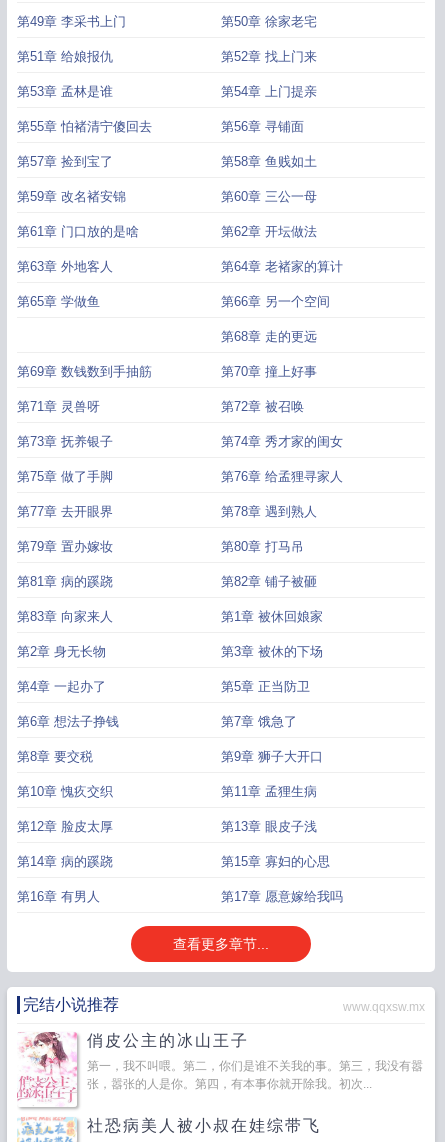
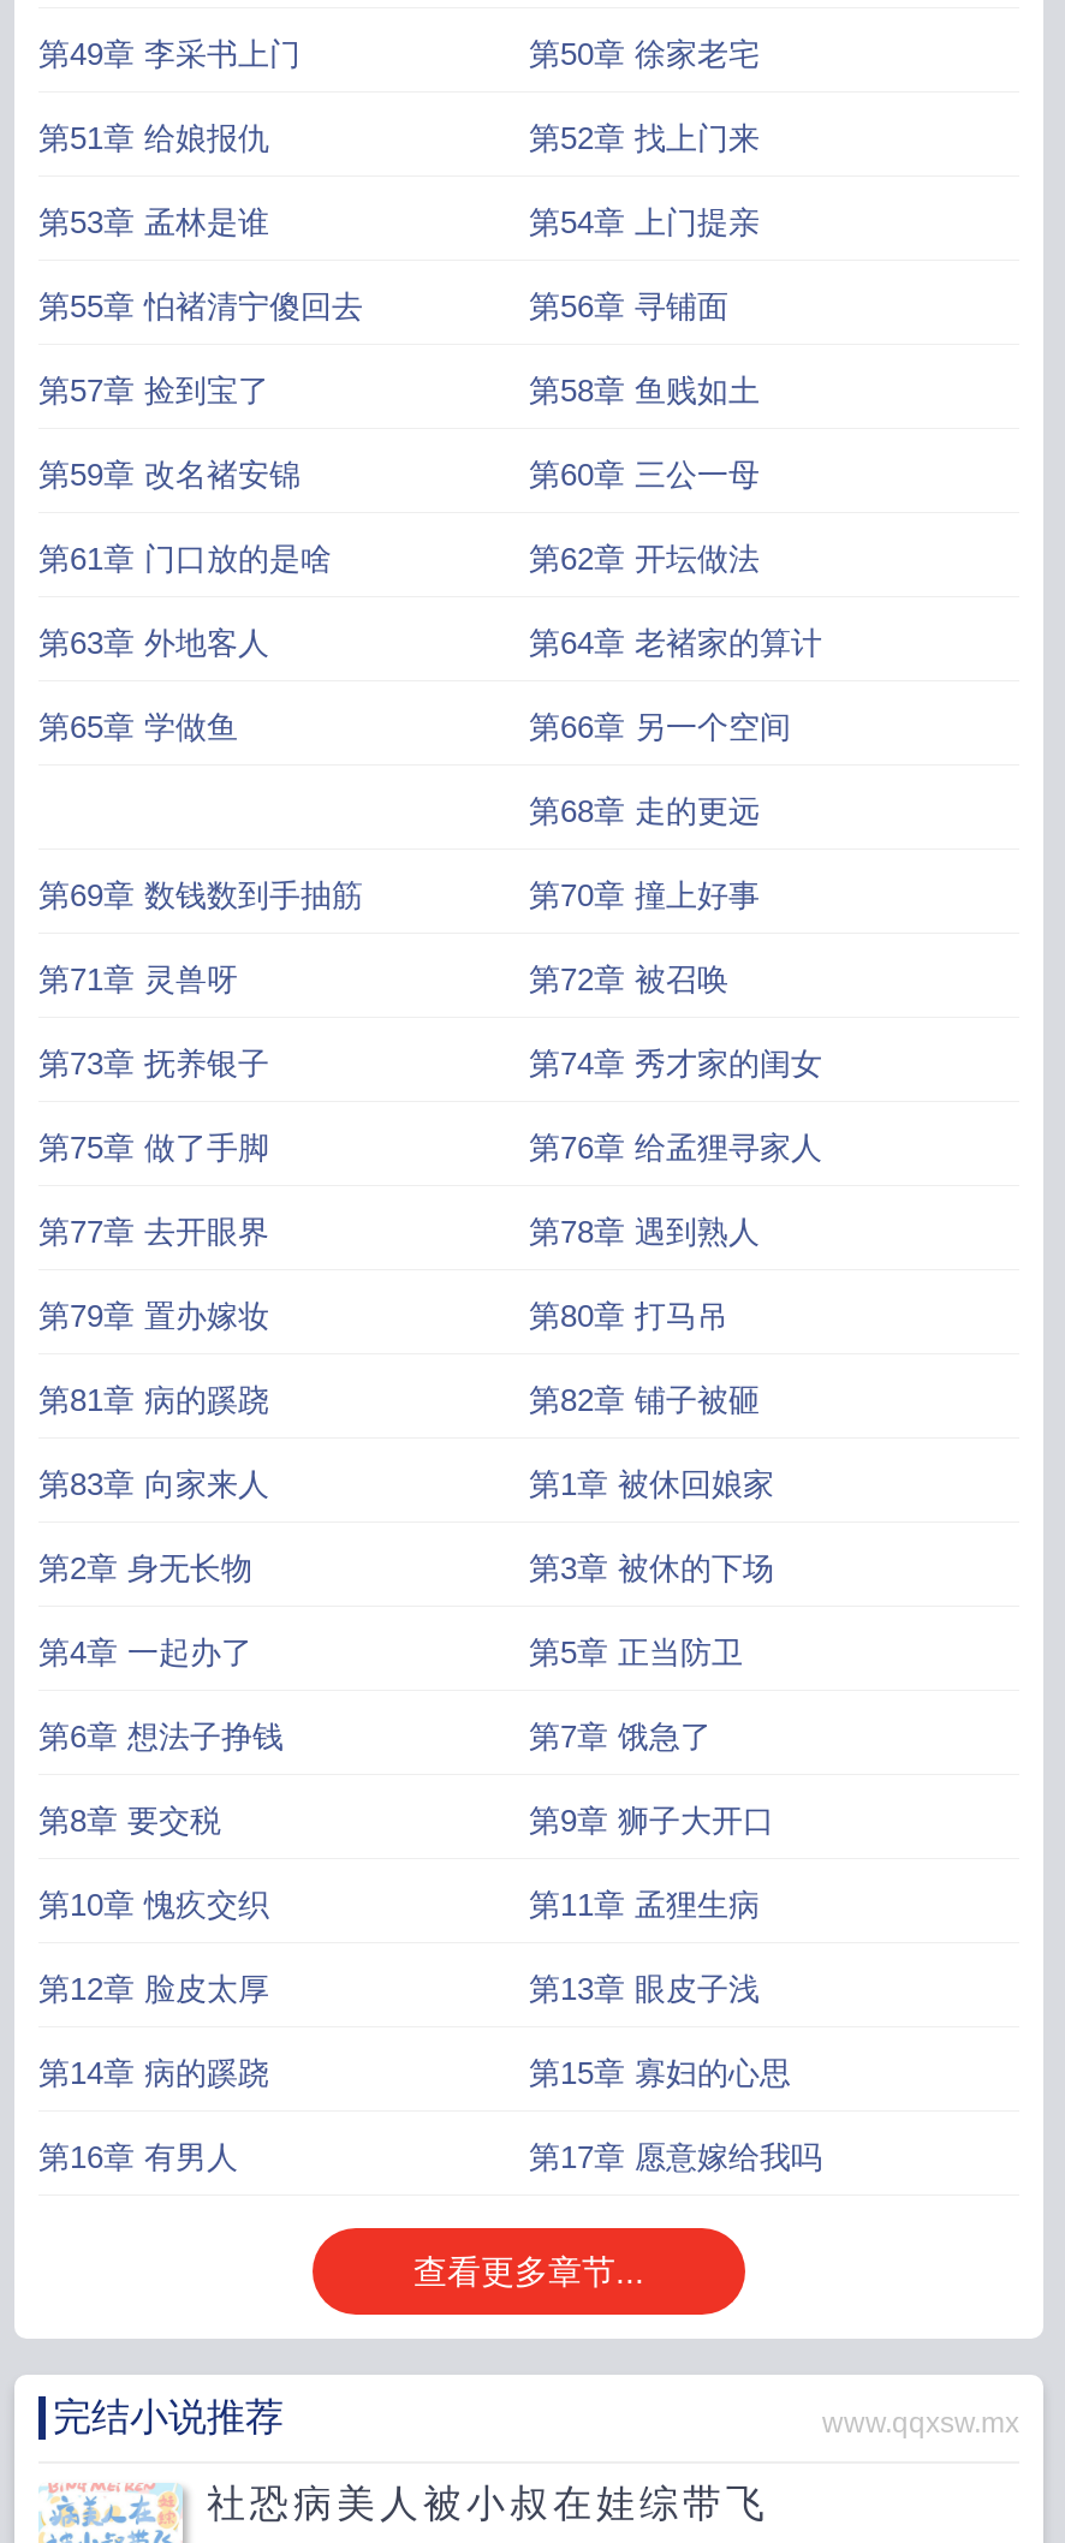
- [image]
- 俏皮公主的冰山王子
- 第一，我不叫喂。第二，你们是谁不关我的事。第三，我没有嚣
- 张，嚣张的人是你。第四，有本事你就开除我。初次...
